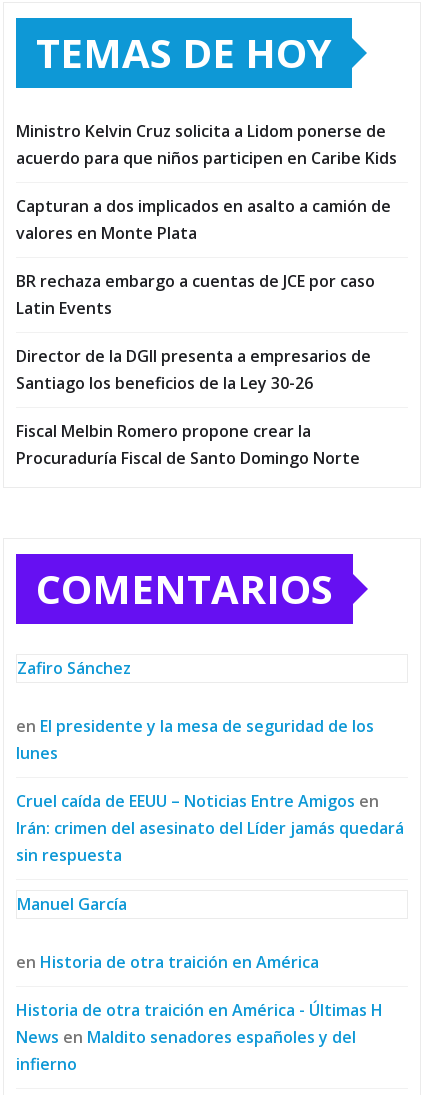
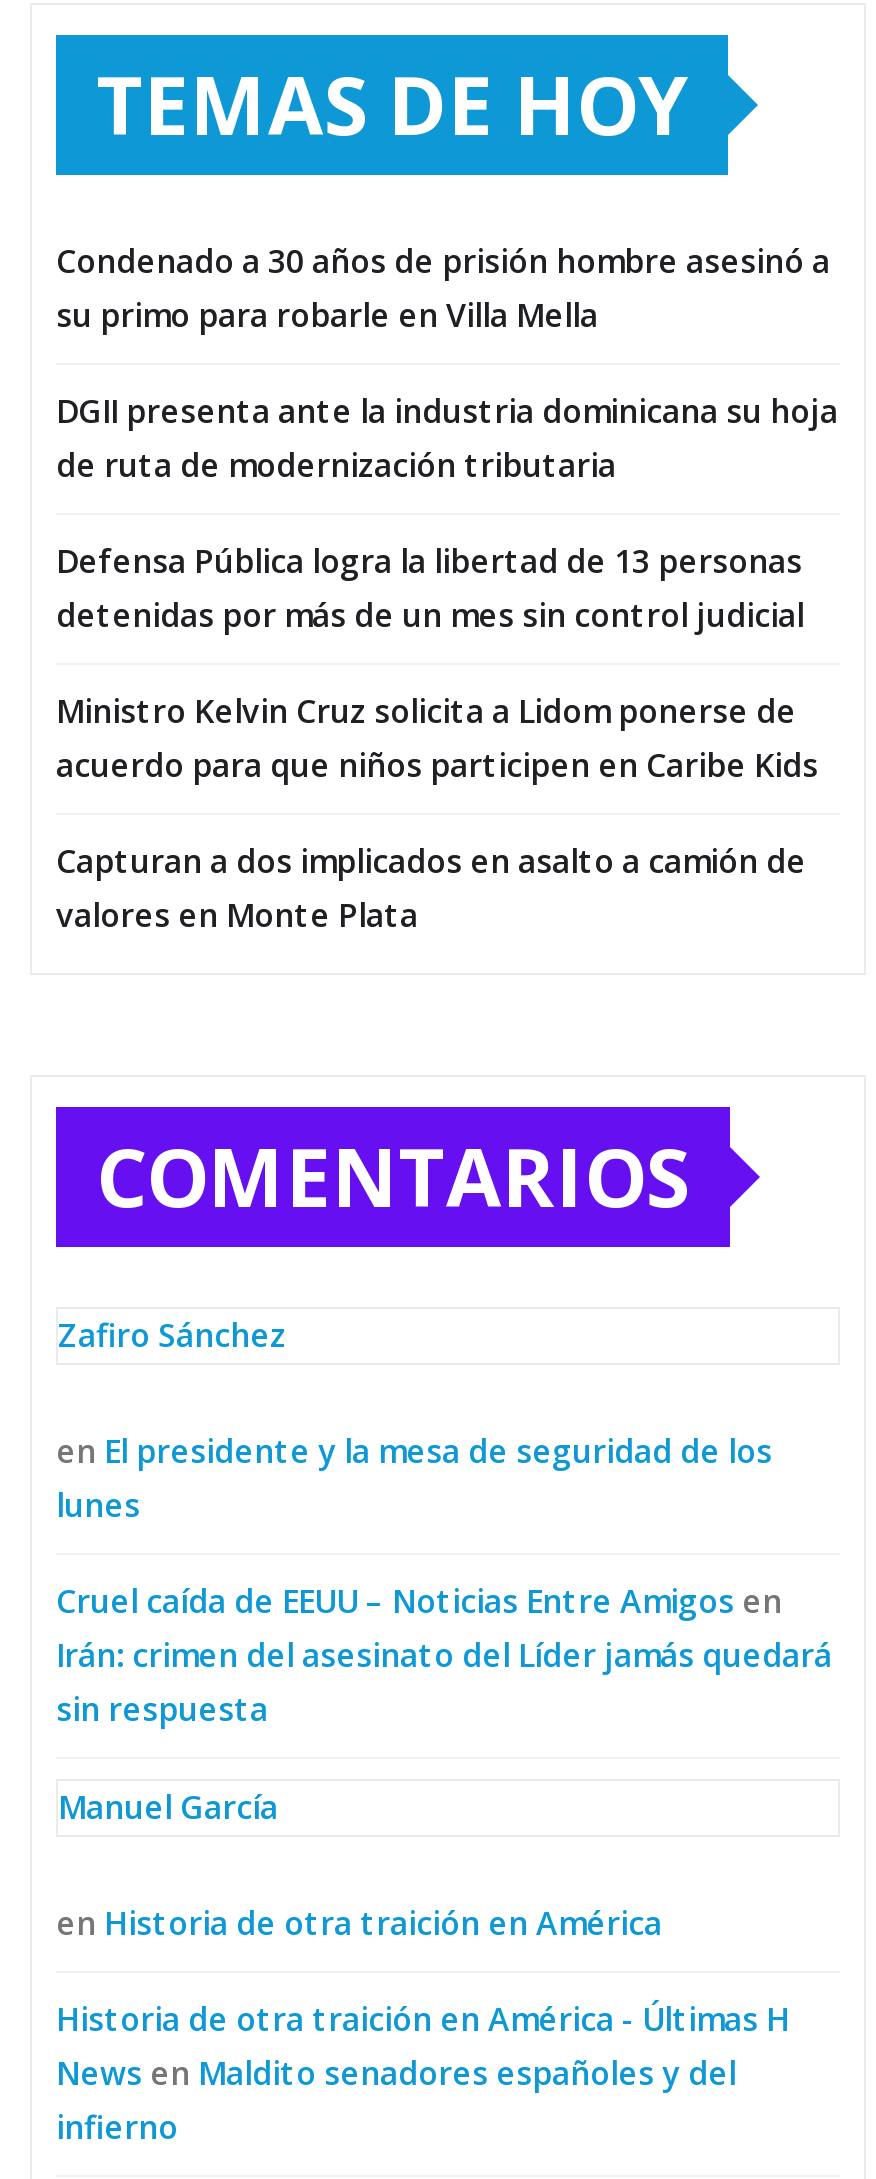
+ Condenado a 30 años de prisión hombre asesinó a
+ su primo para robarle en Villa Mella
+ DGII presenta ante la industria dominicana su hoja
+ de ruta de modernización tributaria
+ Defensa Pública logra la libertad de 13 personas
+ detenidas por más de un mes sin control judicial

moved down: Ministro Kelvin Cruz solicita a Lidom ponerse de | acuerdo para que niños participen en Caribe Kids | Capturan a dos implicados en asalto a camión de | valores en Monte Plata

- BR rechaza embargo a cuentas de JCE por caso
- Latin Events
- Director de la DGII presenta a empresarios de
- Santiago los beneficios de la Ley 30-26
- Fiscal Melbin Romero propone crear la
- Procuraduría Fiscal de Santo Domingo Norte
